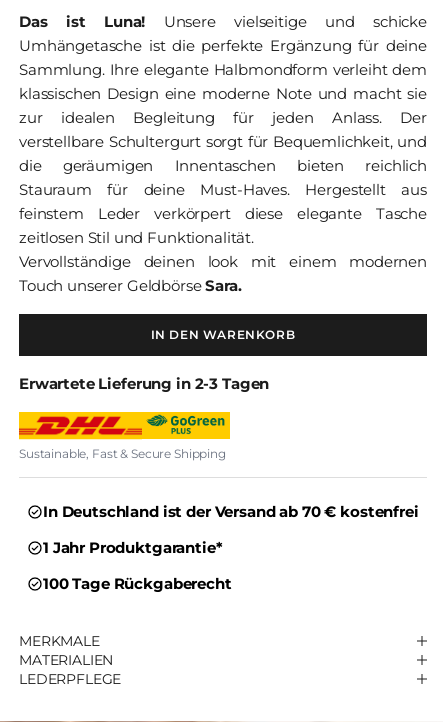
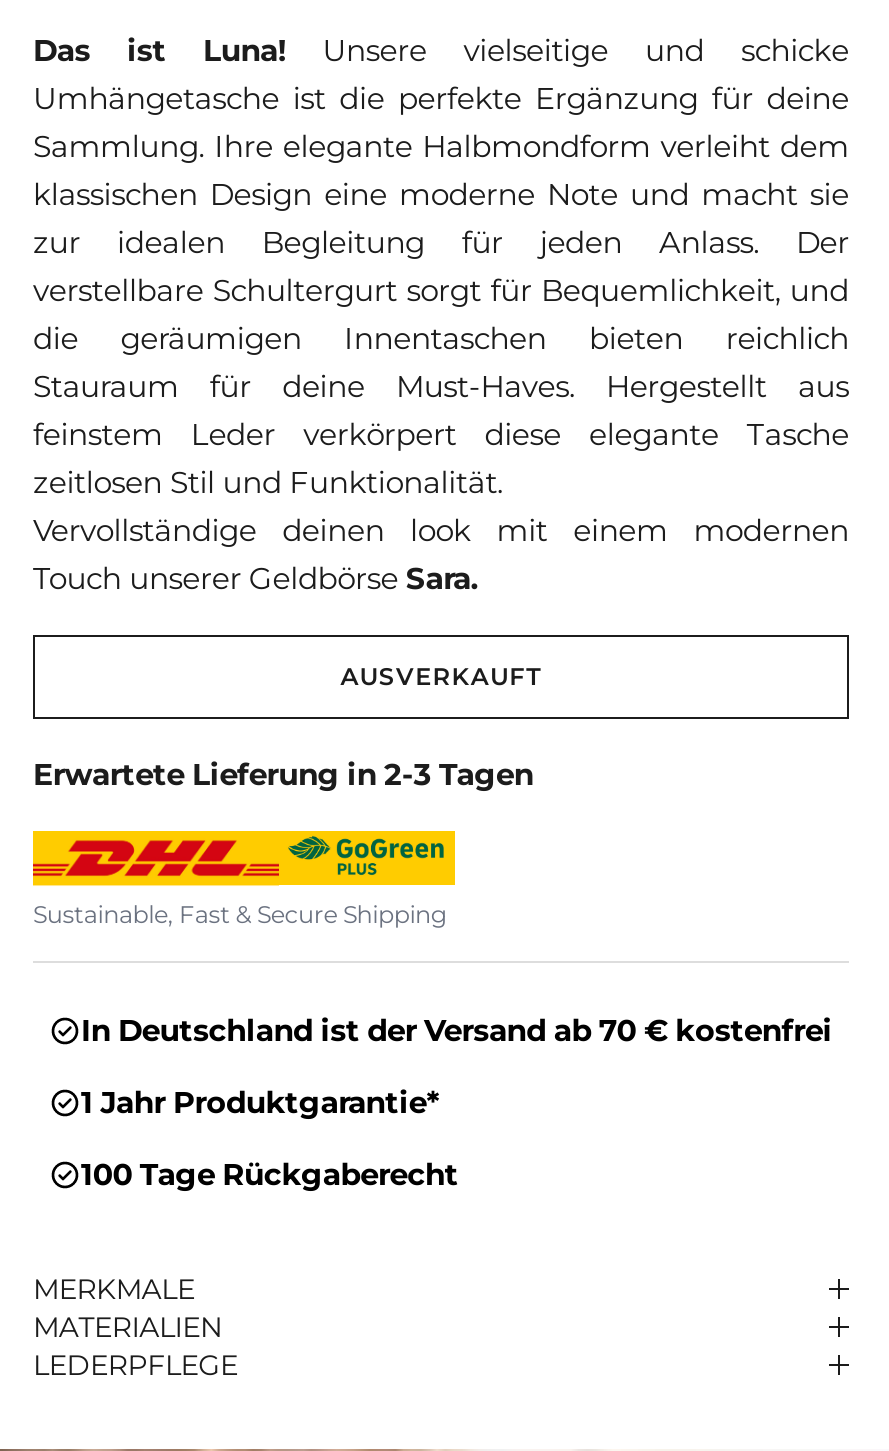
- IN DEN WARENKORB
+ AUSVERKAUFT
